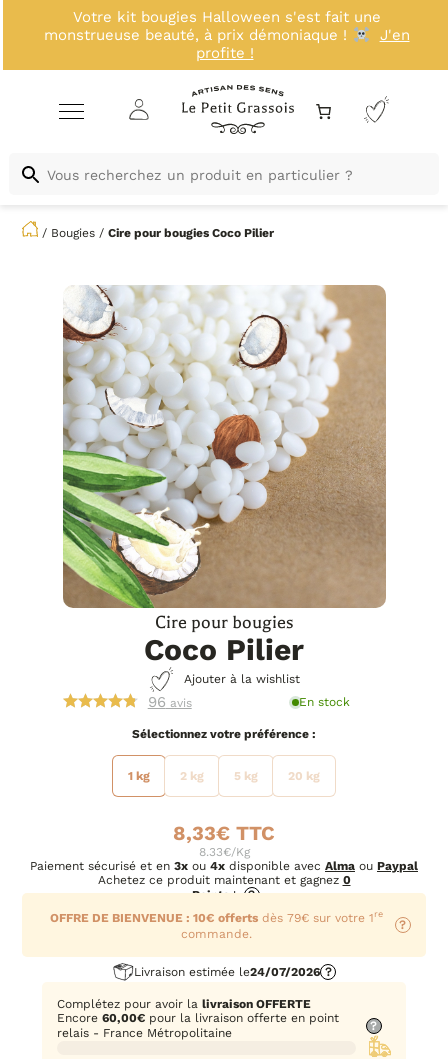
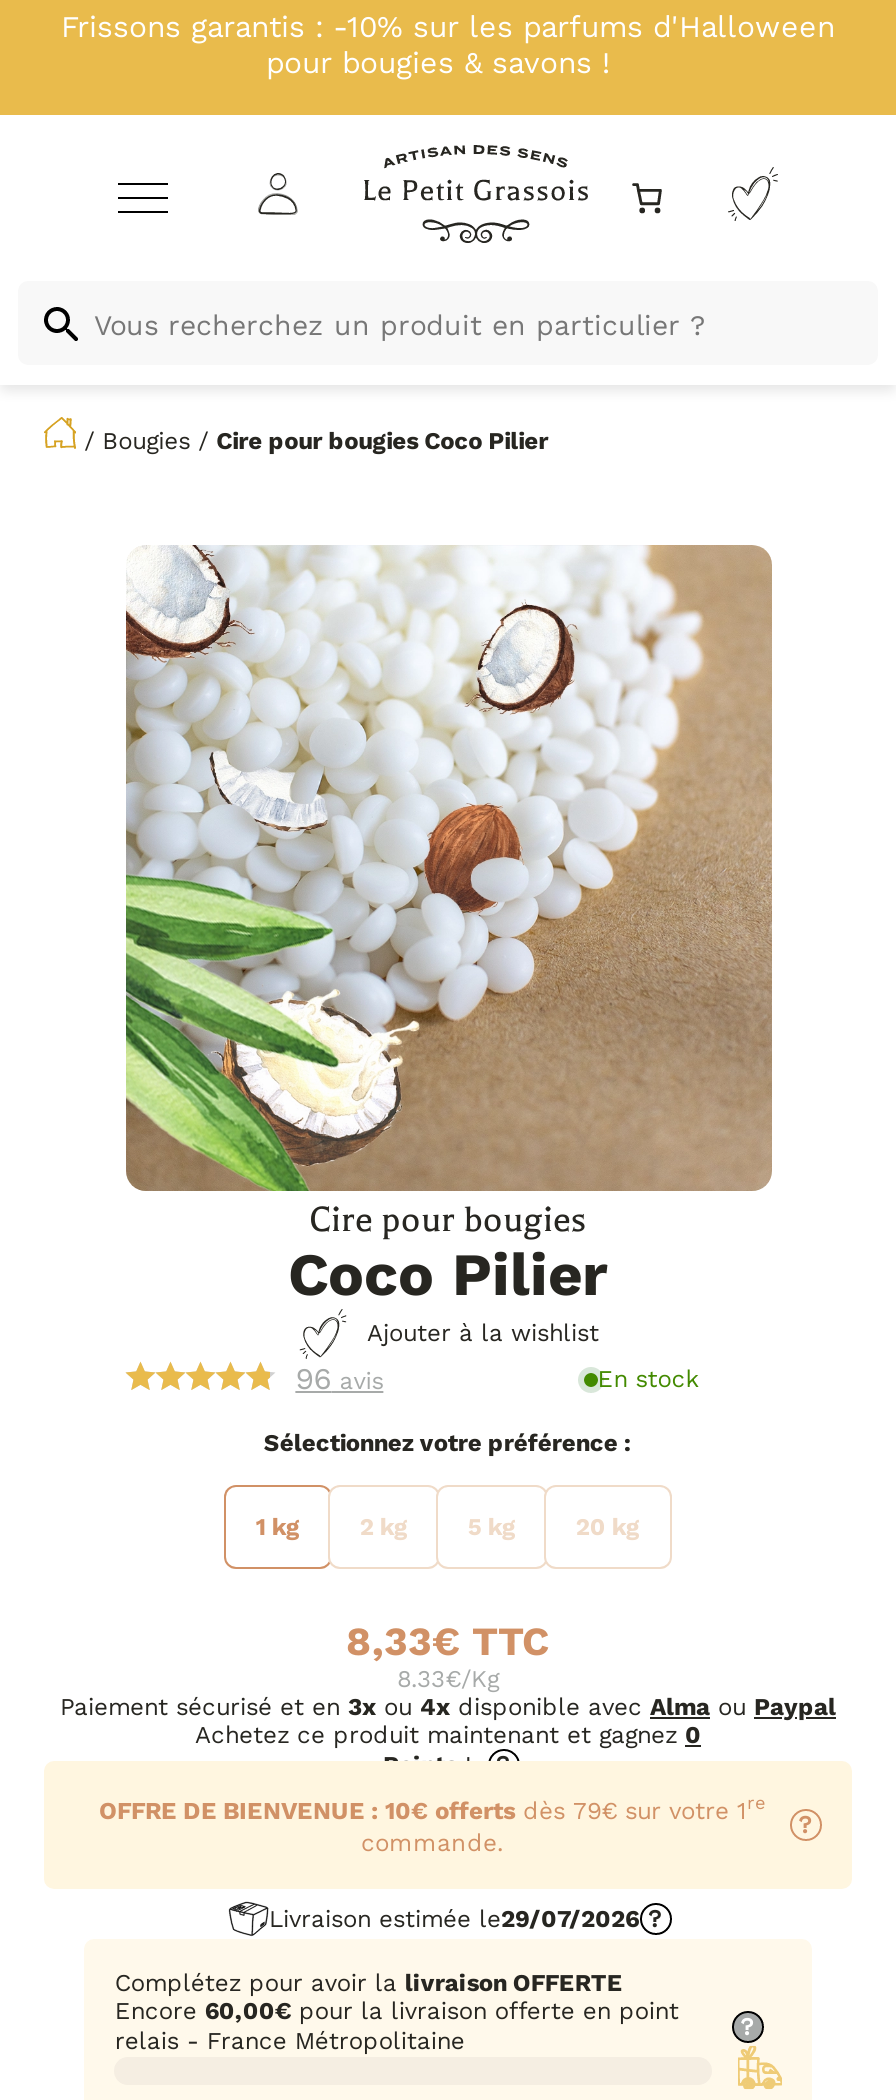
- Votre kit bougies Halloween s'est fait une
- monstrueuse beauté, à prix démoniaque !
- J'en
- profite !
+ Frissons garantis : -10% sur les parfums d'Halloween
+ pour bougies & savons !

- Livraison estimée le24/07/2026 ?
+ Livraison estimée le29/07/2026 ?
